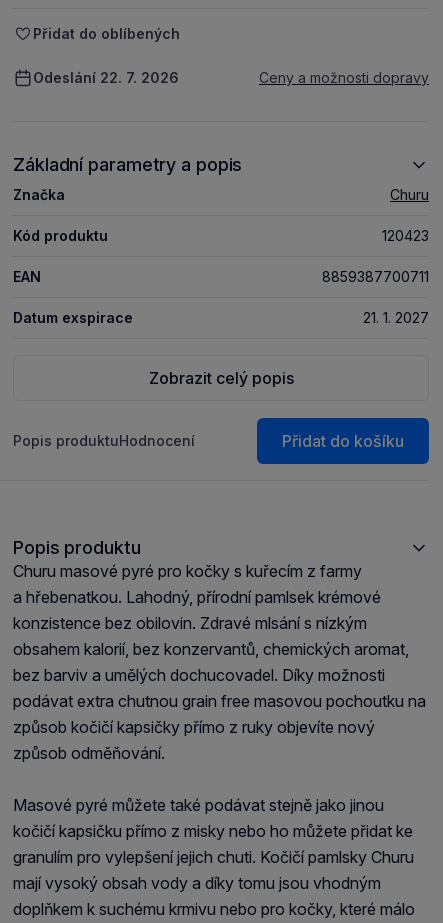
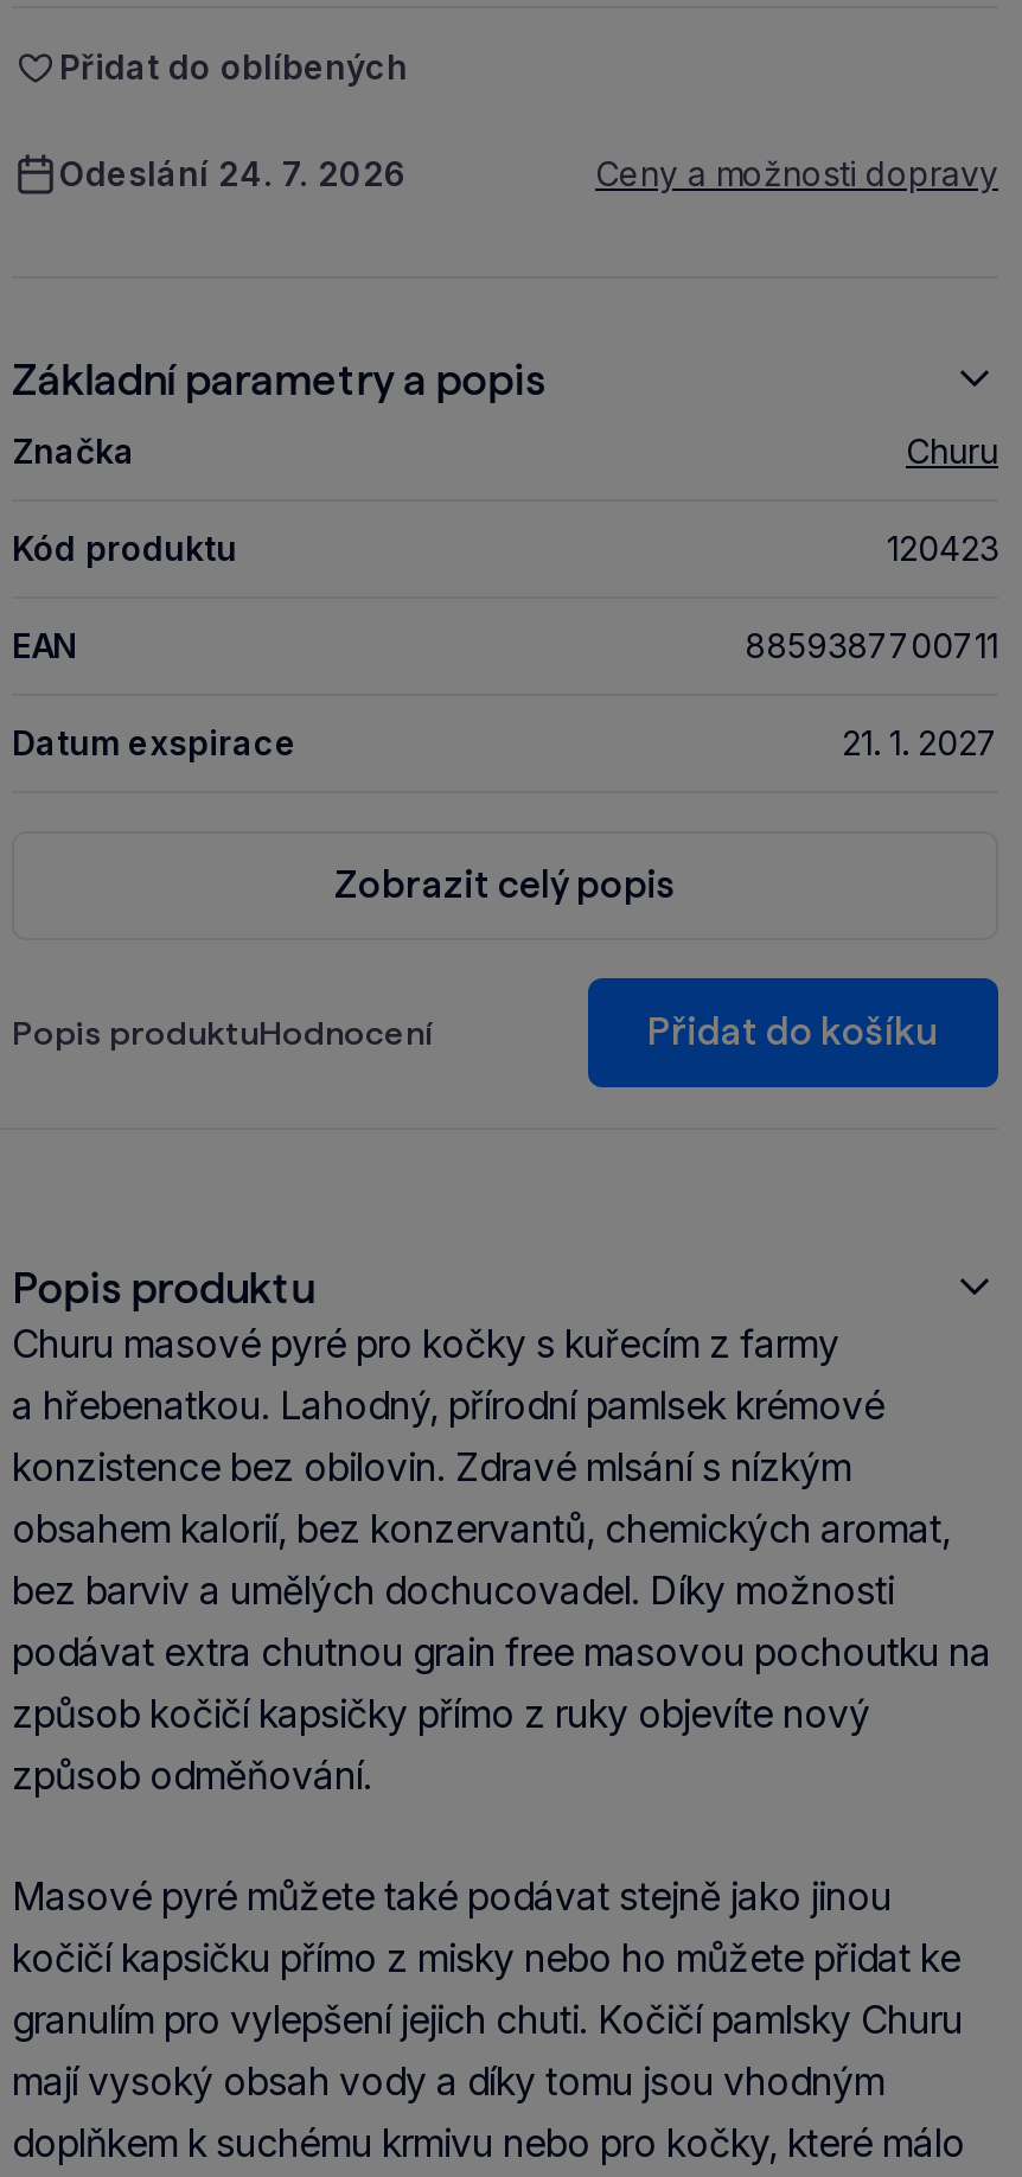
- Odeslání 22. 7. 2026
+ Odeslání 24. 7. 2026
